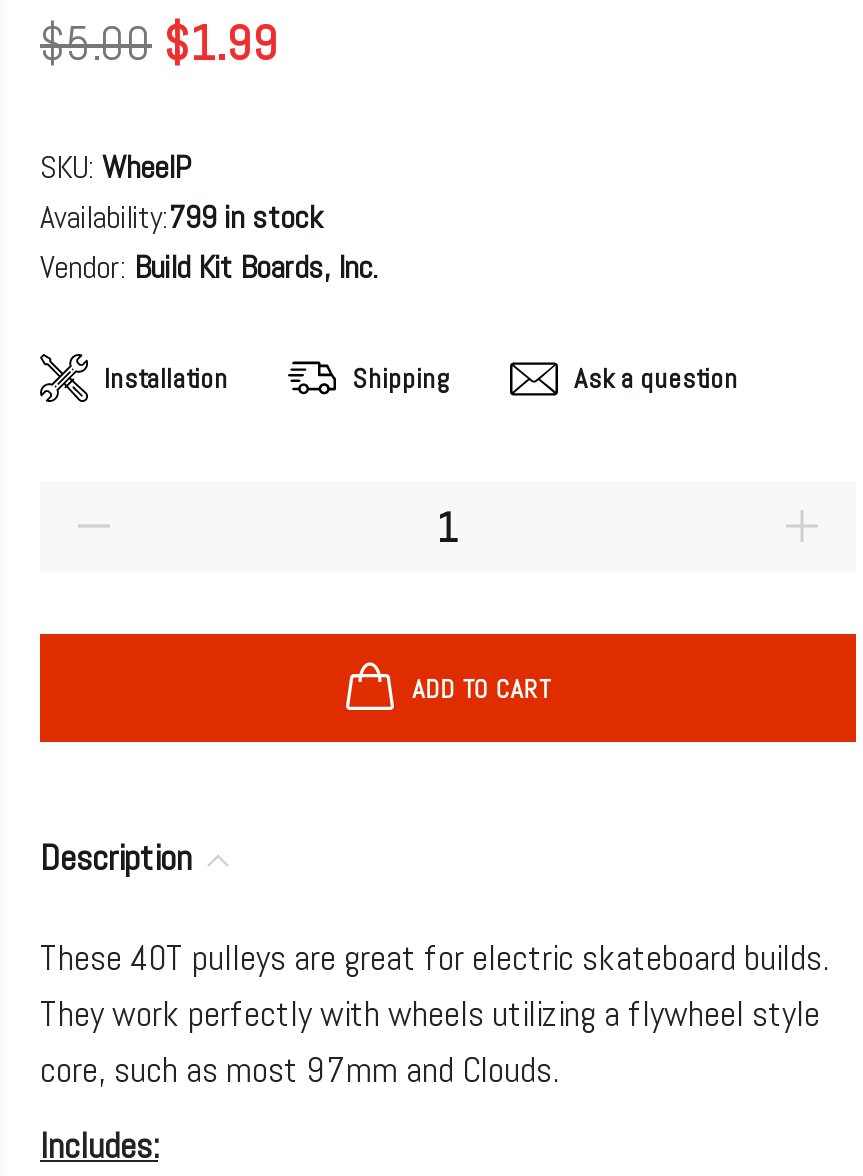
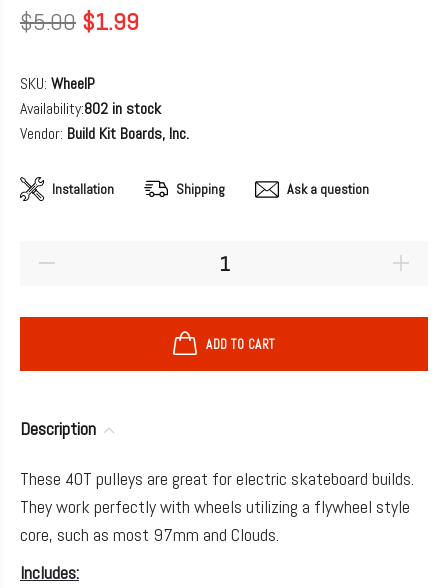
- Availability:799 in stock
+ Availability:802 in stock
